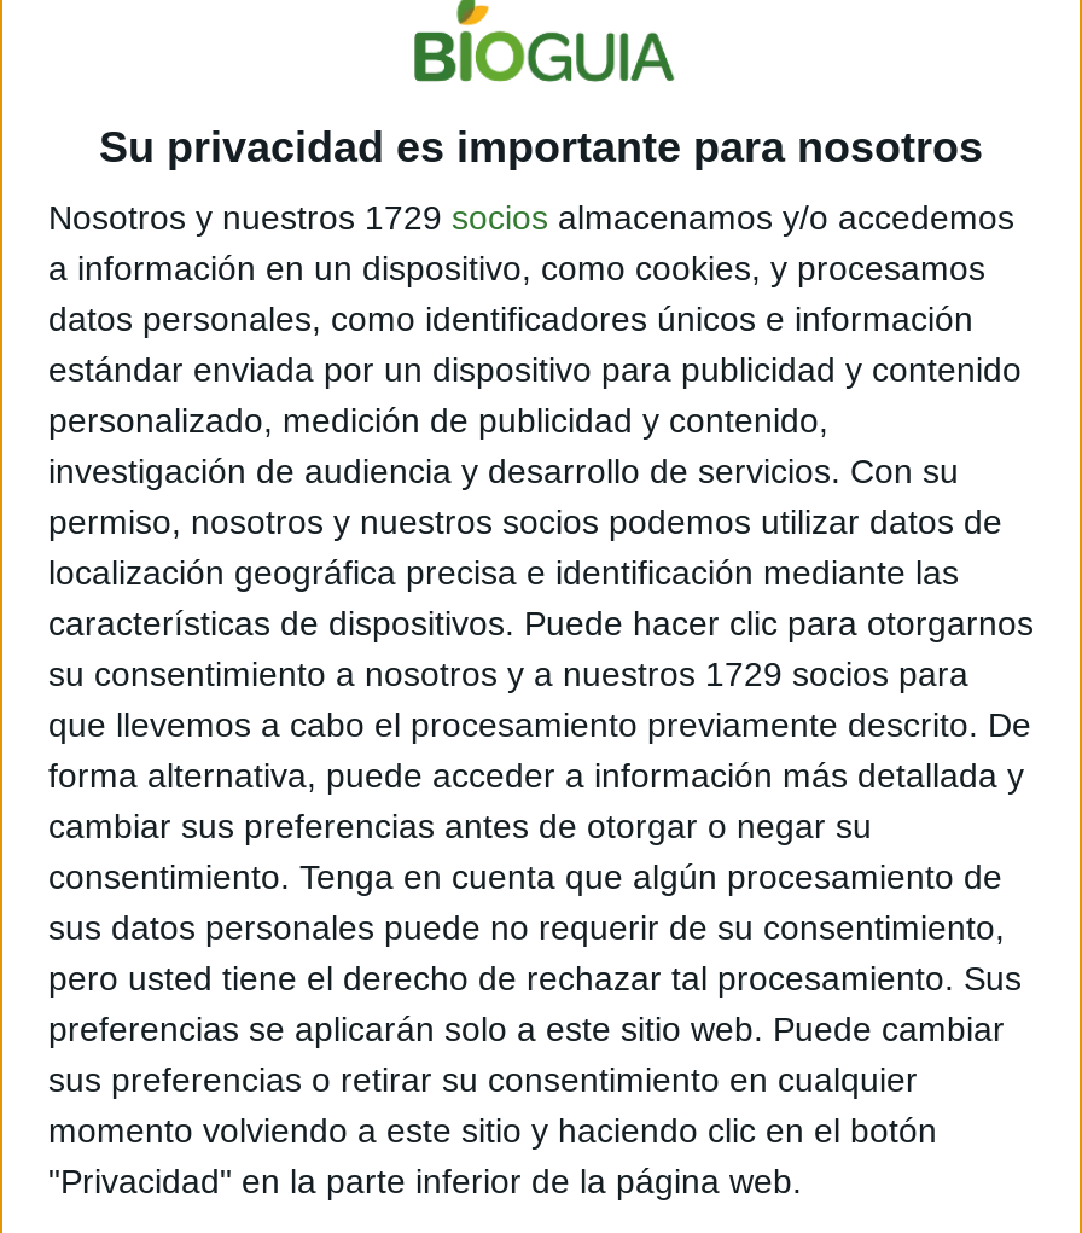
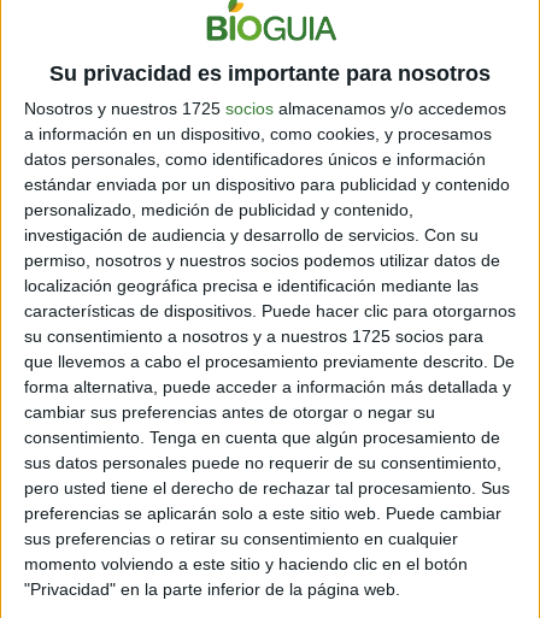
- Nosotros y nuestros 1729 socios almacenamos y/o accedemos
+ Nosotros y nuestros 1725 socios almacenamos y/o accedemos

- su consentimiento a nosotros y a nuestros 1729 socios para
+ su consentimiento a nosotros y a nuestros 1725 socios para
